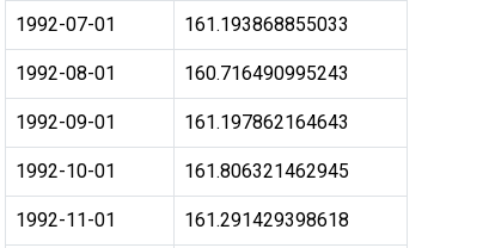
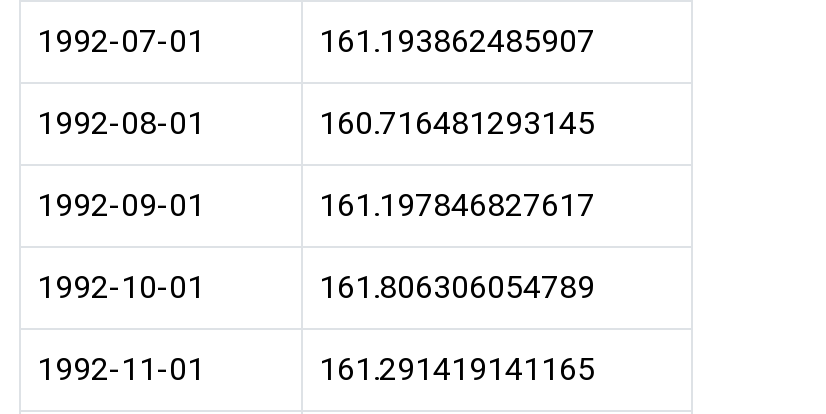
- 161.193868855033
+ 161.193862485907

- 160.716490995243
+ 160.716481293145

- 161.197862164643
+ 161.197846827617

- 161.806321462945
+ 161.806306054789

- 161.291429398618
+ 161.291419141165
